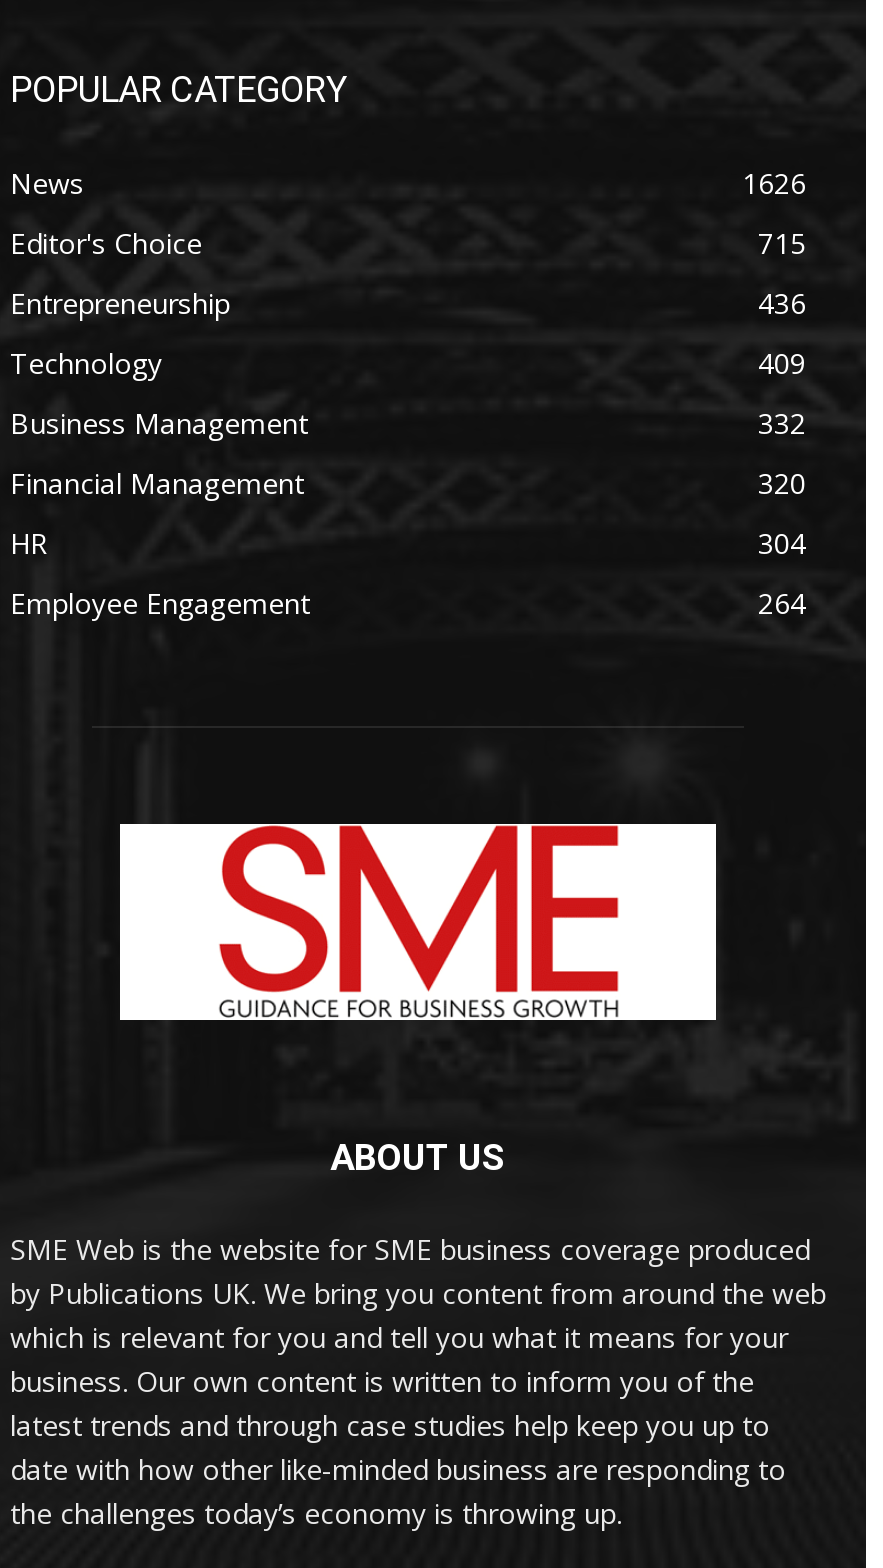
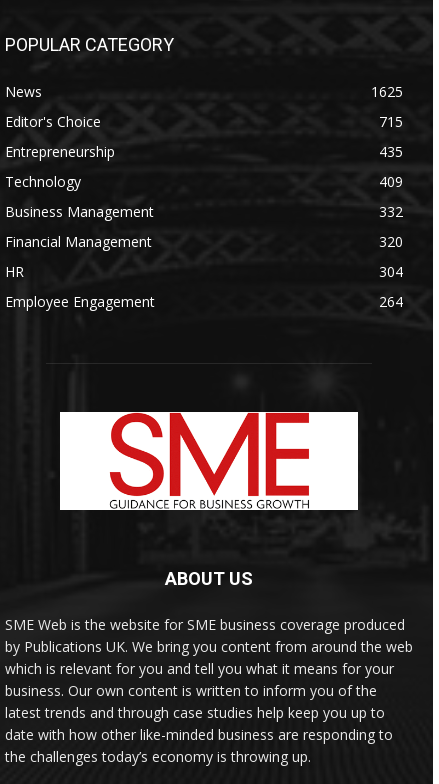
- 1626
+ 1625

- 436
+ 435
